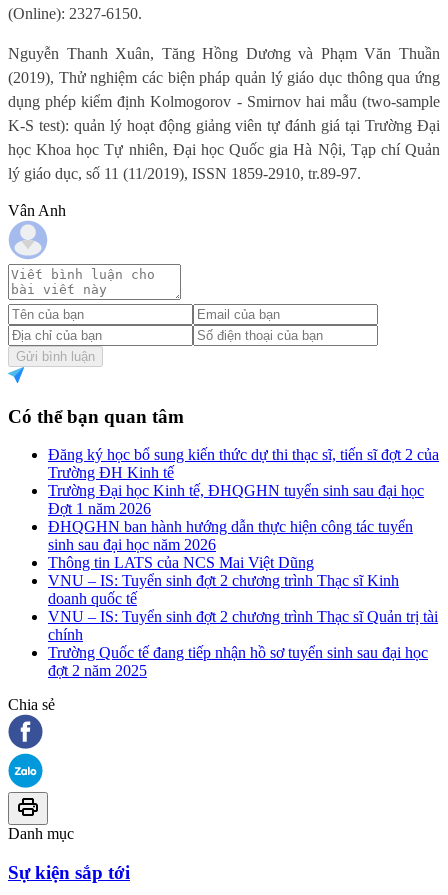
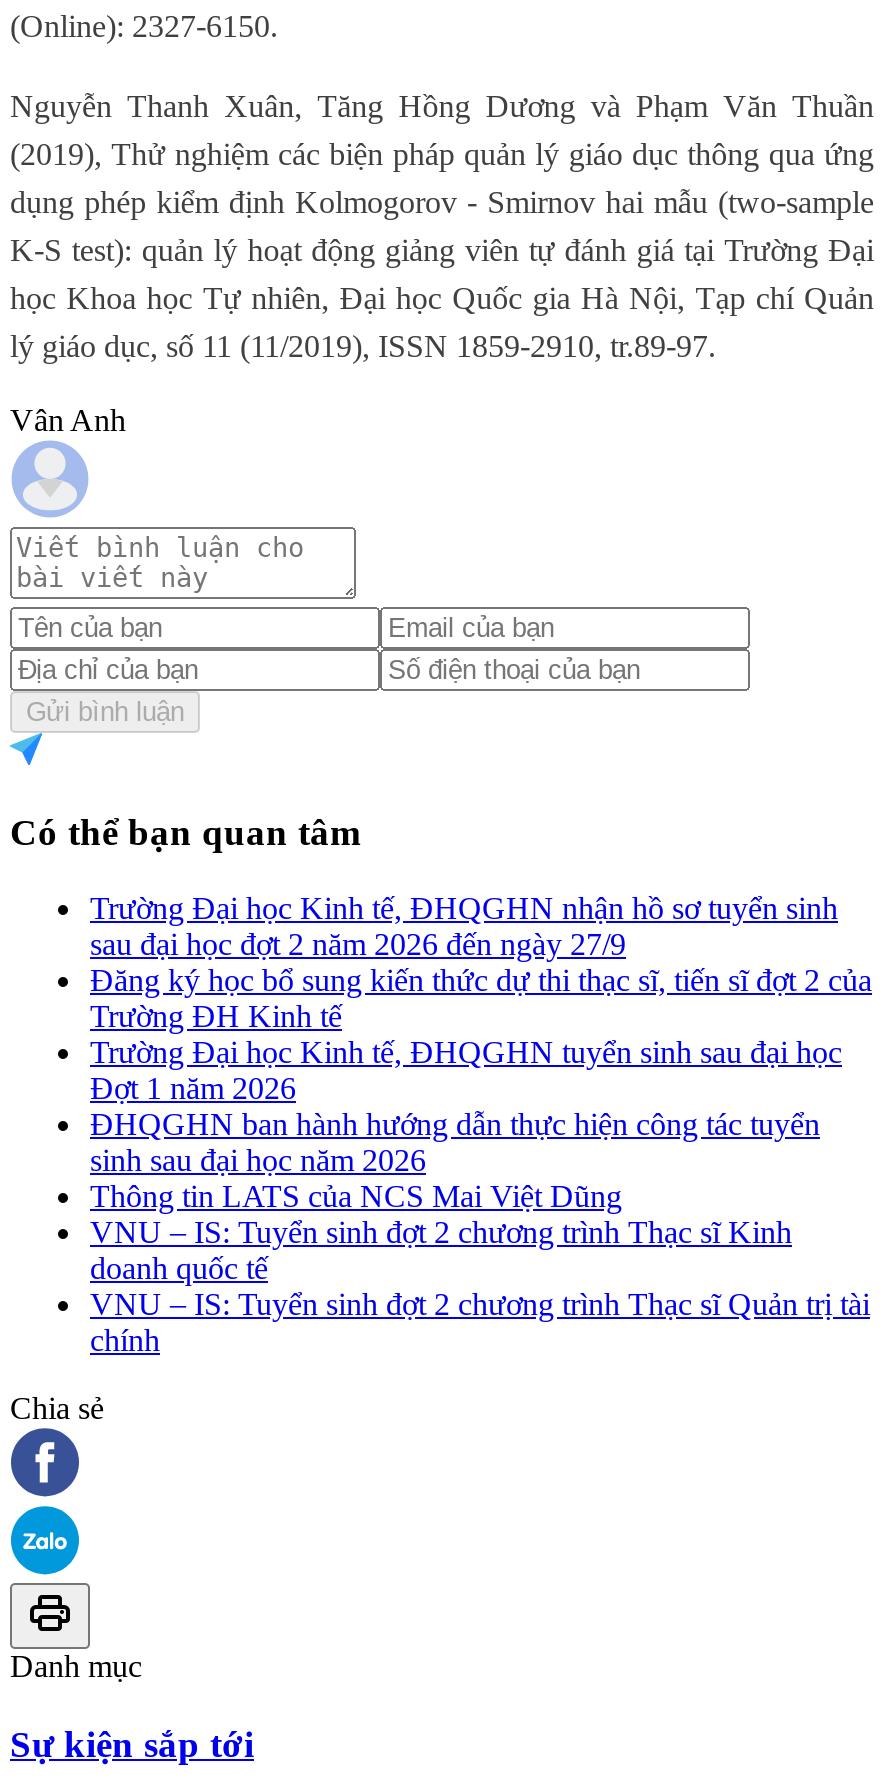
+ Trường Đại học Kinh tế, ĐHQGHN nhận hồ sơ tuyển sinh
+ sau đại học đợt 2 năm 2026 đến ngày 27/9

moved down: Đăng ký học bổ sung kiến thức dự thi thạc sĩ, tiến sĩ đợt 2 của | Trường ĐH Kinh tế | Trường Đại học Kinh tế, ĐHQGHN tuyển sinh sau đại học | ... | VNU – IS: Tuyển sinh đợt 2 chương trình Thạc sĩ Quản trị tài | chính

- Trường Quốc tế đang tiếp nhận hồ sơ tuyển sinh sau đại học
- đợt 2 năm 2025
